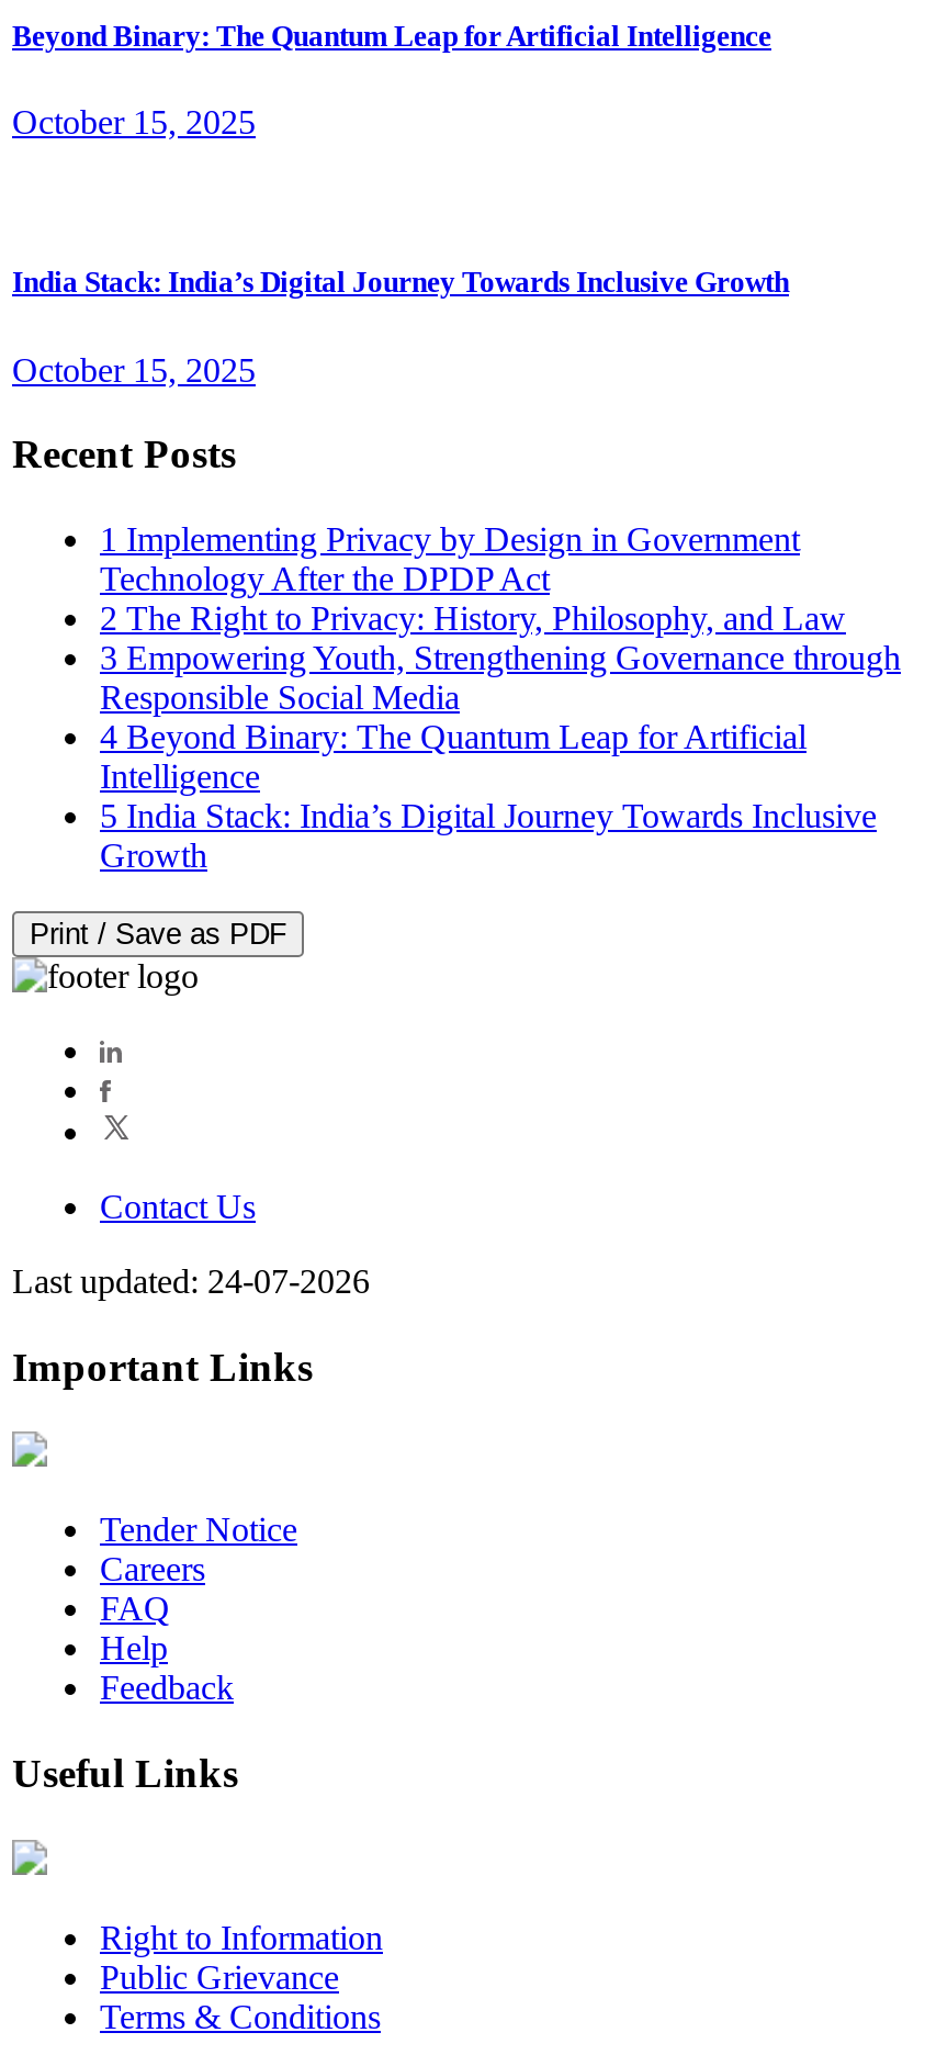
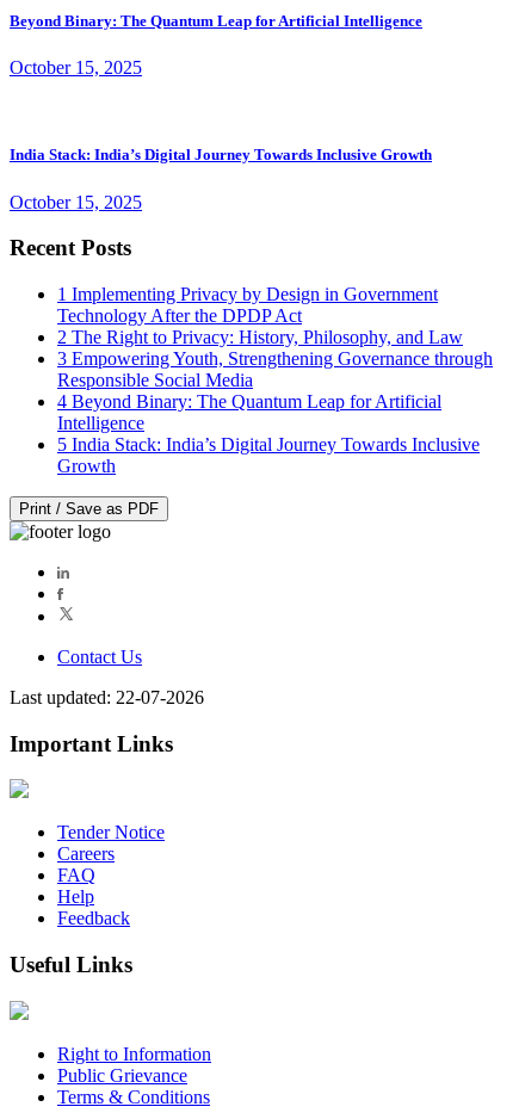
- Last updated: 24-07-2026
+ Last updated: 22-07-2026
